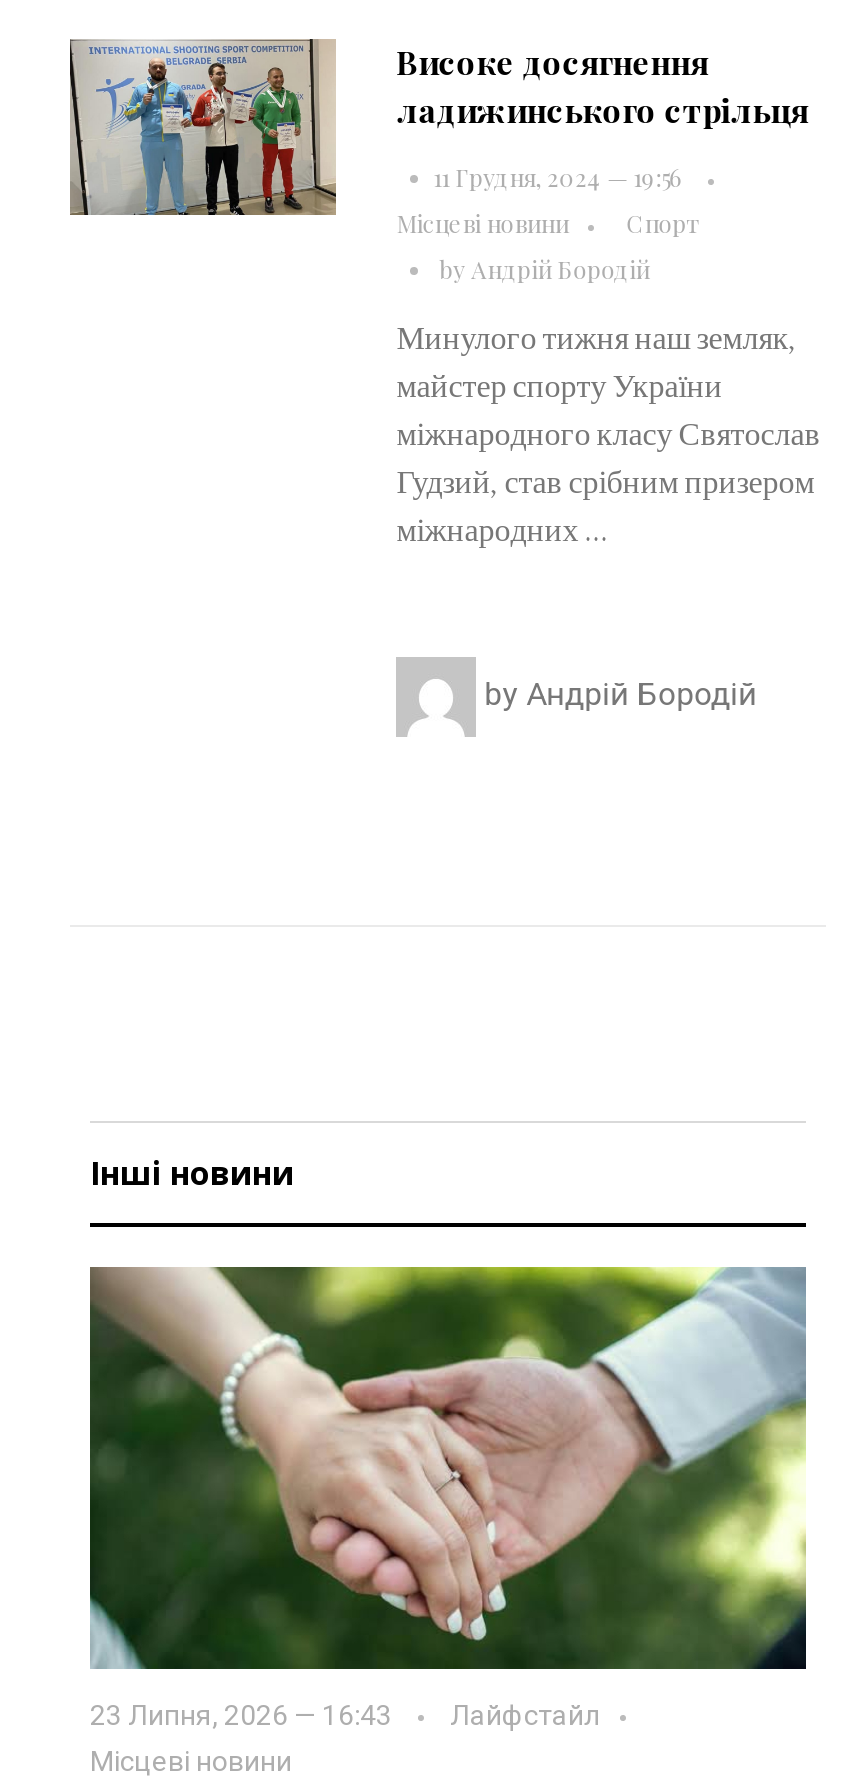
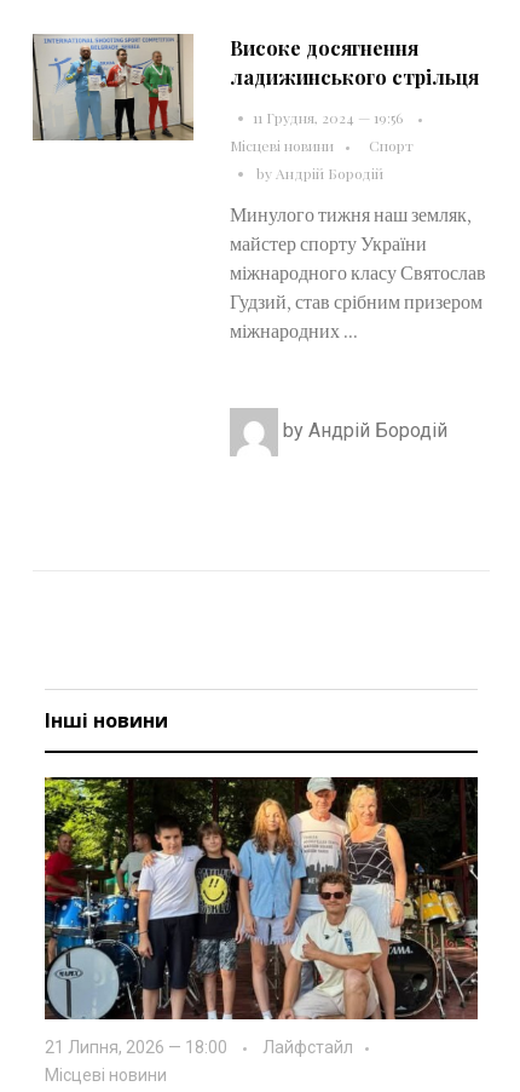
- [image]
- 23 Липня, 2026 — 16:43 Лайфстайл
+ [image]
+ 21 Липня, 2026 — 18:00 Лайфстайл
